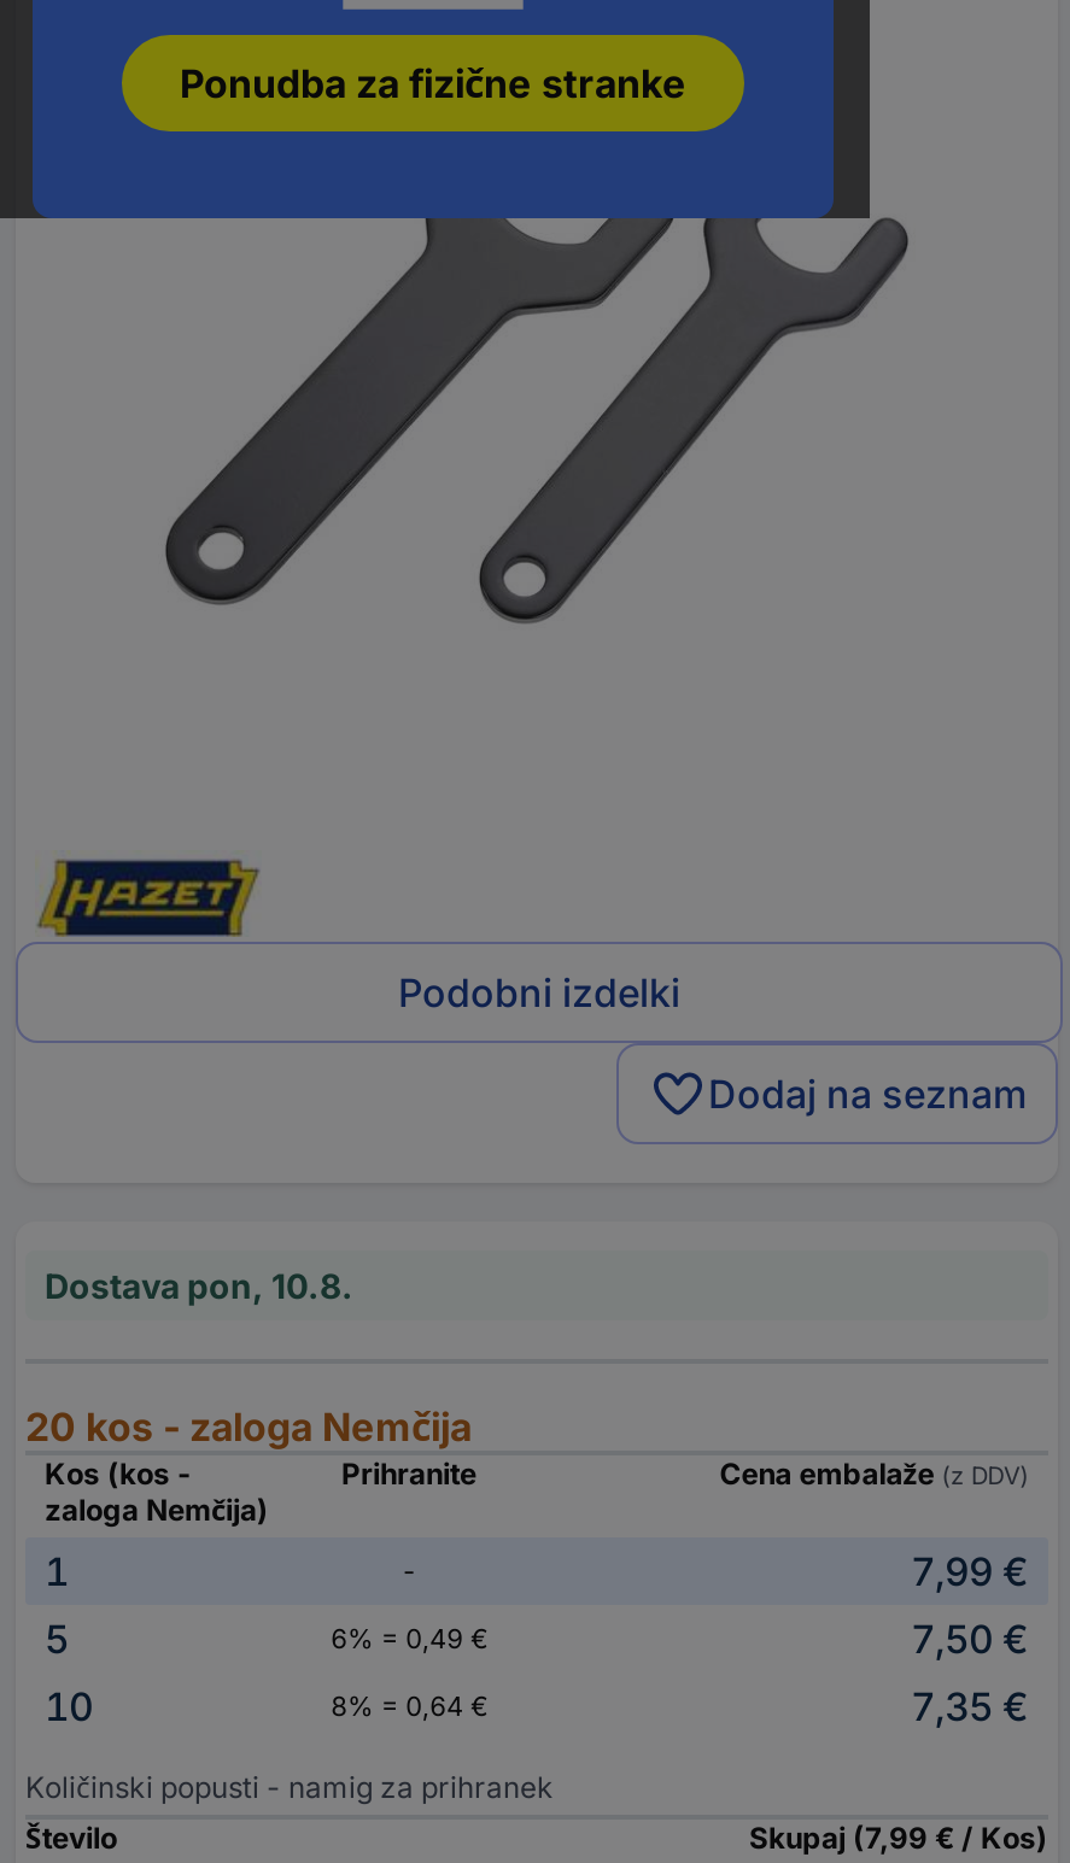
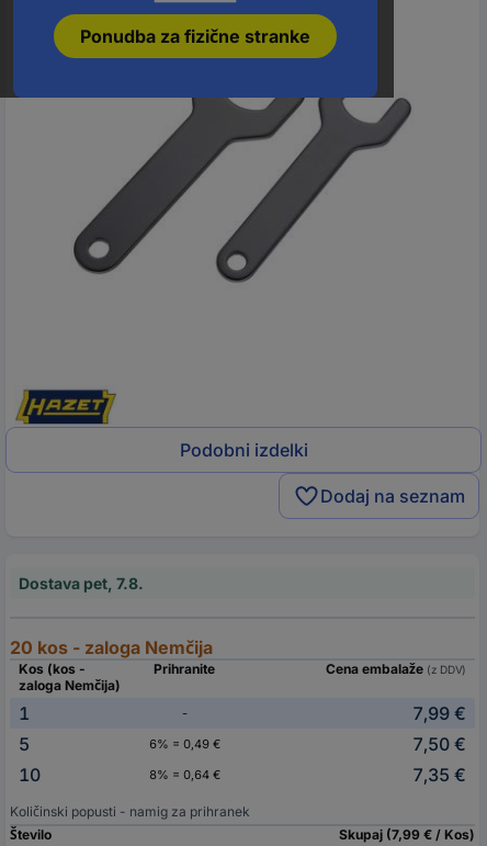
- Dostava pon, 10.8.
+ Dostava pet, 7.8.
